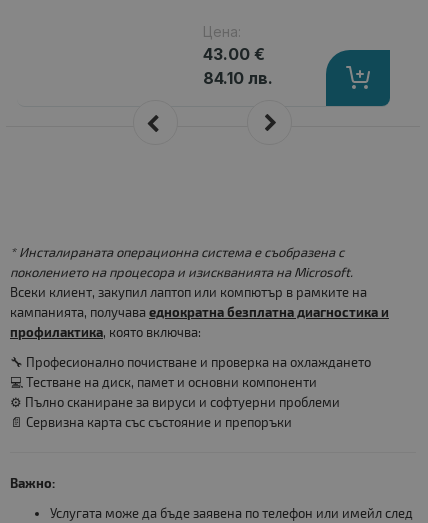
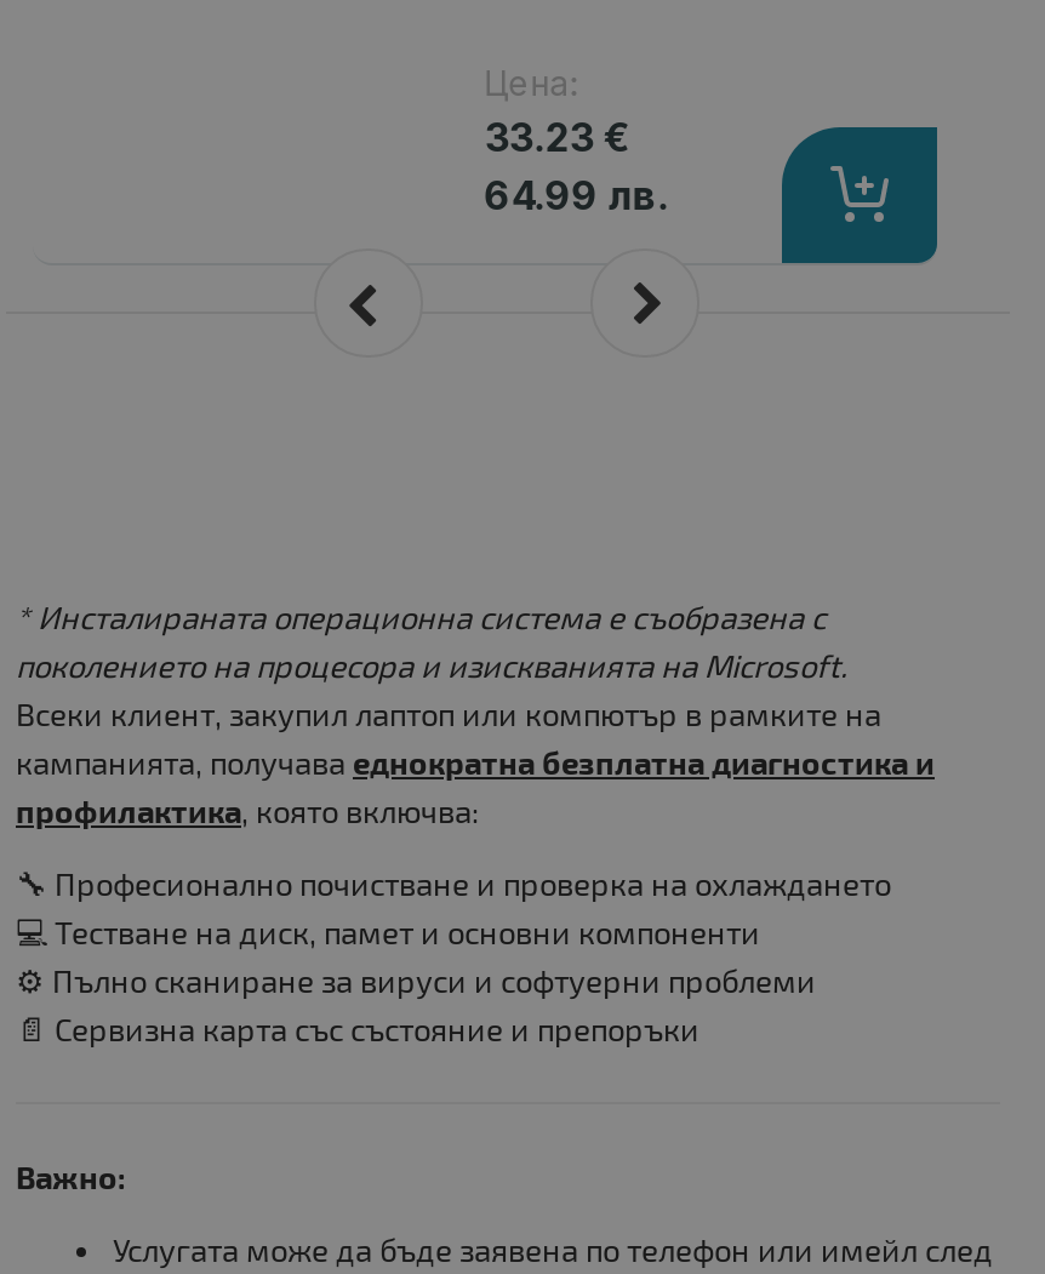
- 43.00 €
+ 33.23 €

- 84.10 лв.
+ 64.99 лв.
